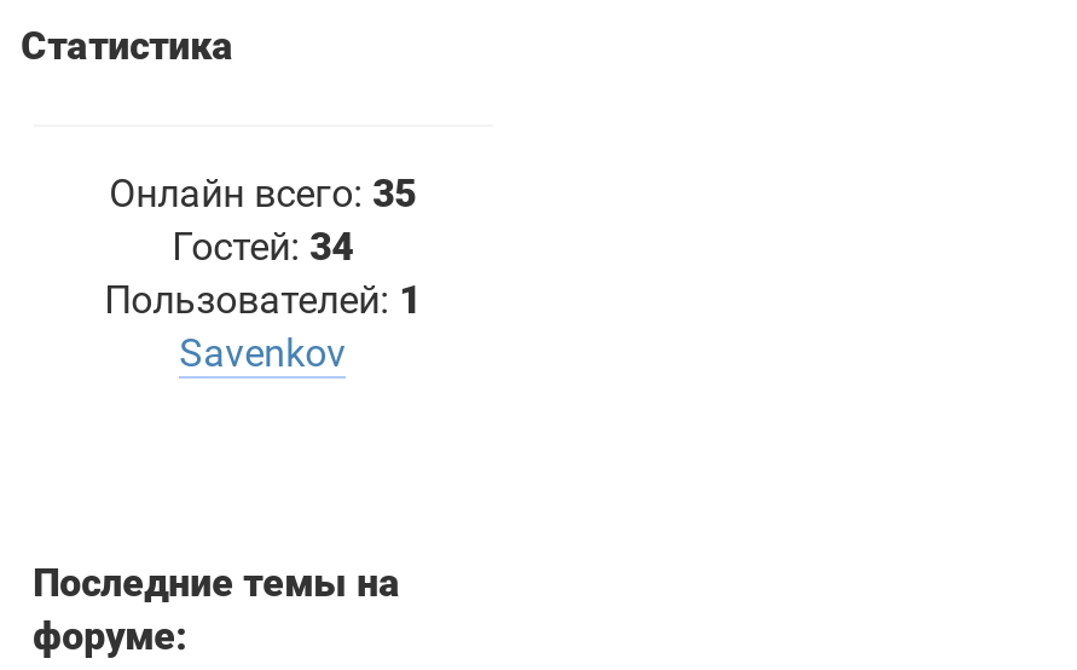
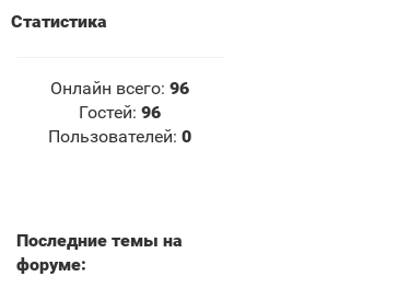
- Онлайн всего: 35
- Гостей: 34
- Пользователей: 1
- Savenkov
+ Онлайн всего: 96
+ Гостей: 96
+ Пользователей: 0
